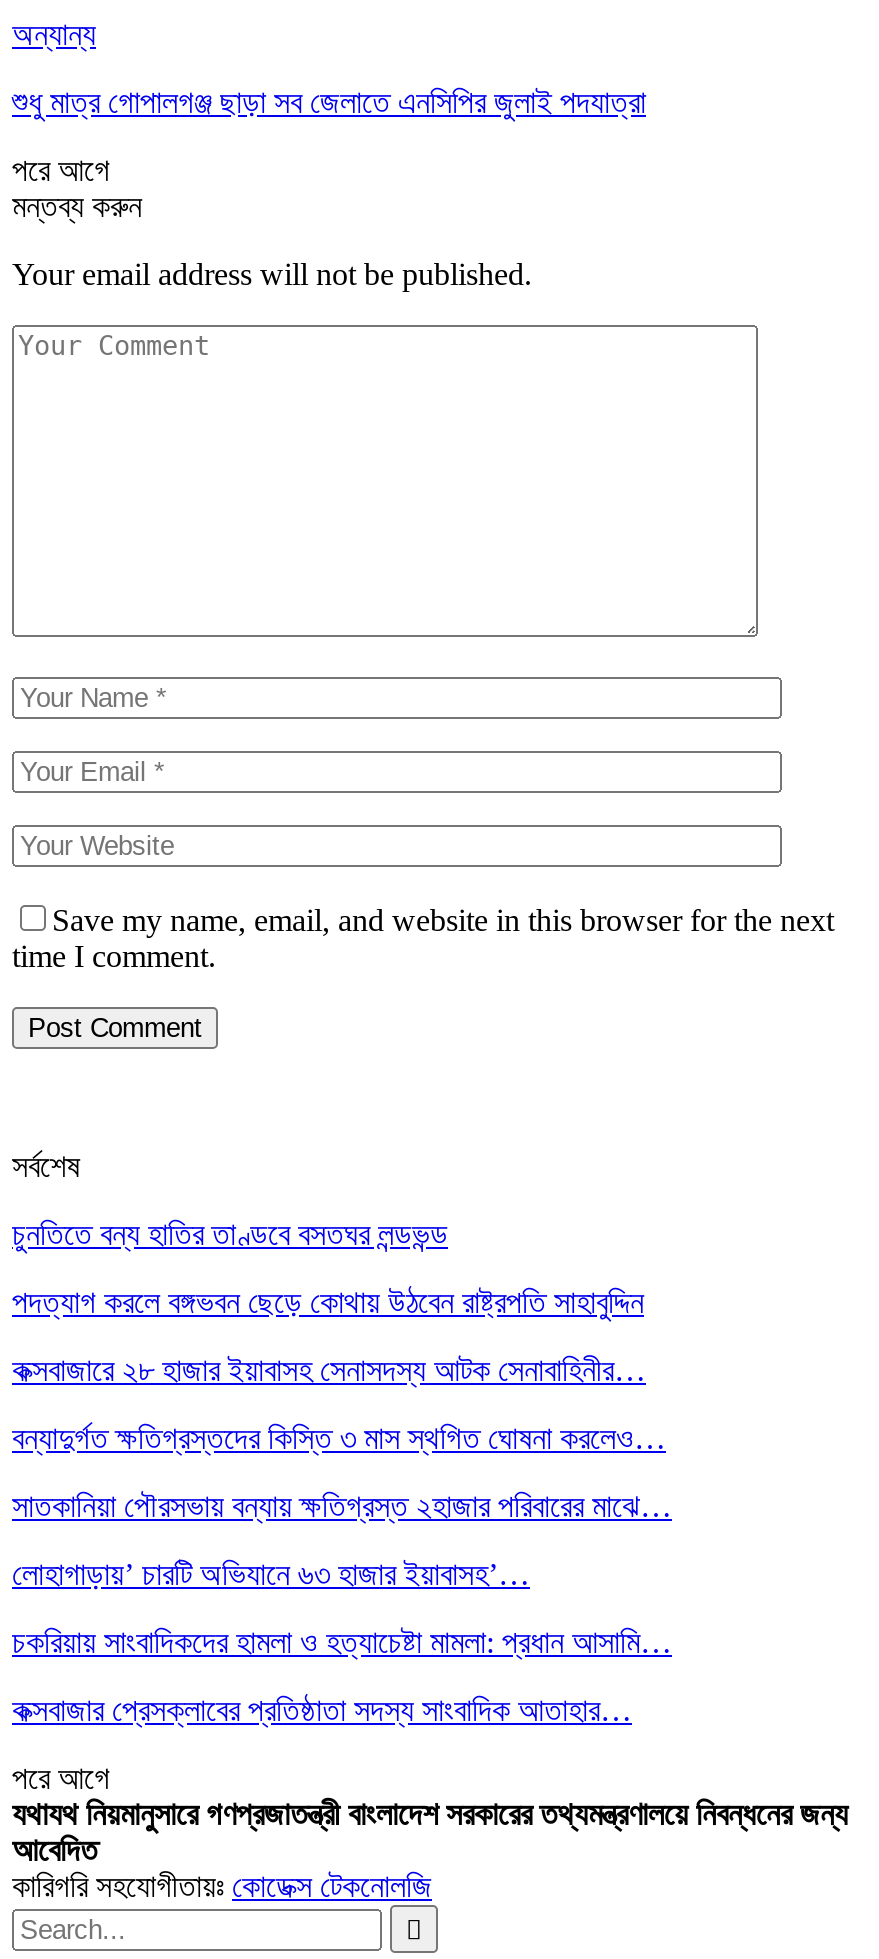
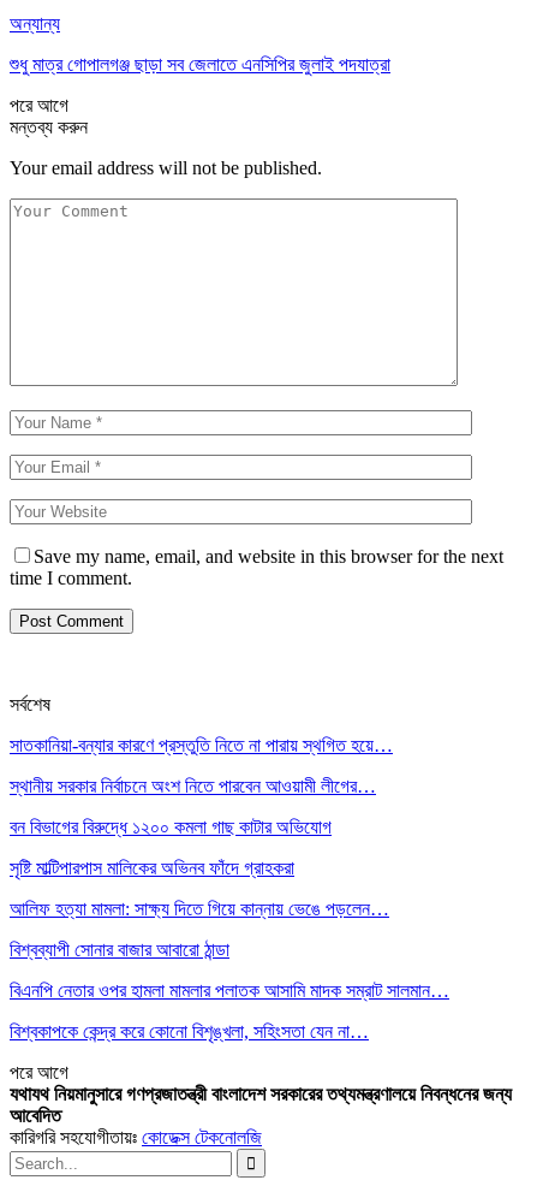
- চুনতিতে বন্য হাতির তাণ্ডবে বসতঘর লন্ডভন্ড
+ সাতকানিয়া-বন্যার কারণে প্রস্তুতি নিতে না পারায় স্থগিত হয়ে…

- পদত্যাগ করলে বঙ্গভবন ছেড়ে কোথায় উঠবেন রাষ্ট্রপতি সাহাবুদ্দিন
+ স্থানীয় সরকার নির্বাচনে অংশ নিতে পারবেন আওয়ামী লীগের…

- কক্সবাজারে ২৮ হাজার ইয়াবাসহ সেনাসদস্য আটক সেনাবাহিনীর…
+ বন বিভাগের বিরুদ্ধে ১২০০ কমলা গাছ কাটার অভিযোগ

- বন্যাদুর্গত ক্ষতিগ্রস্তদের কিস্তি ৩ মাস স্থগিত ঘোষনা করলেও…
+ সৃষ্টি মাল্টিপারপাস মালিকের অভিনব ফাঁদে গ্রাহকরা

- সাতকানিয়া পৌরসভায় বন্যায় ক্ষতিগ্রস্ত ২হাজার পরিবারের মাঝে…
+ আলিফ হত্যা মামলা: সাক্ষ্য দিতে গিয়ে কান্নায় ভেঙে পড়লেন…

- লোহাগাড়ায়’ চারটি অভিযানে ৬৩ হাজার ইয়াবাসহ’…
+ বিশ্বব্যাপী সোনার বাজার আবারো ঠান্ডা

- চকরিয়ায় সাংবাদিকদের হামলা ও হত্যাচেষ্টা মামলা: প্রধান আসামি…
+ বিএনপি নেতার ওপর হামলা মামলার পলাতক আসামি মাদক সম্রাট সালমান…

- কক্সবাজার প্রেসক্লাবের প্রতিষ্ঠাতা সদস্য সাংবাদিক আতাহার…
+ বিশ্বকাপকে কেন্দ্র করে কোনো বিশৃঙ্খলা, সহিংসতা যেন না…
